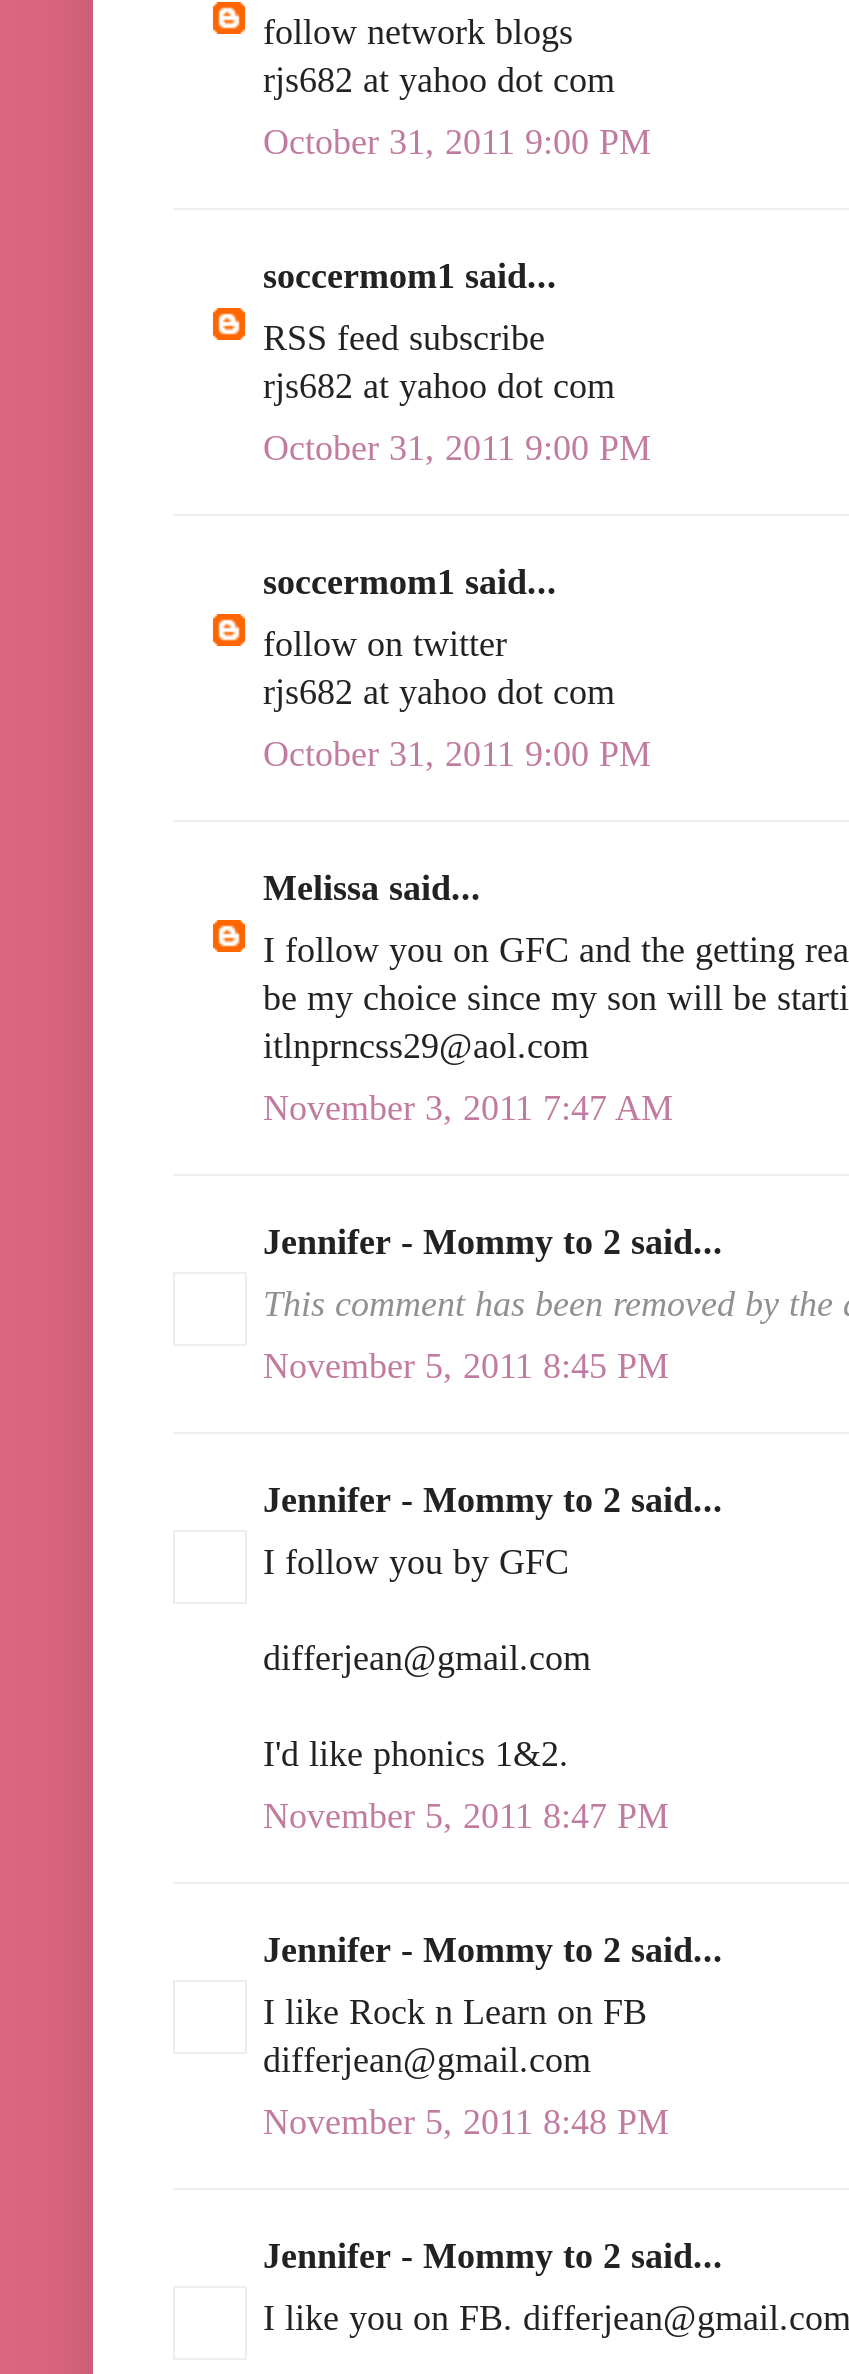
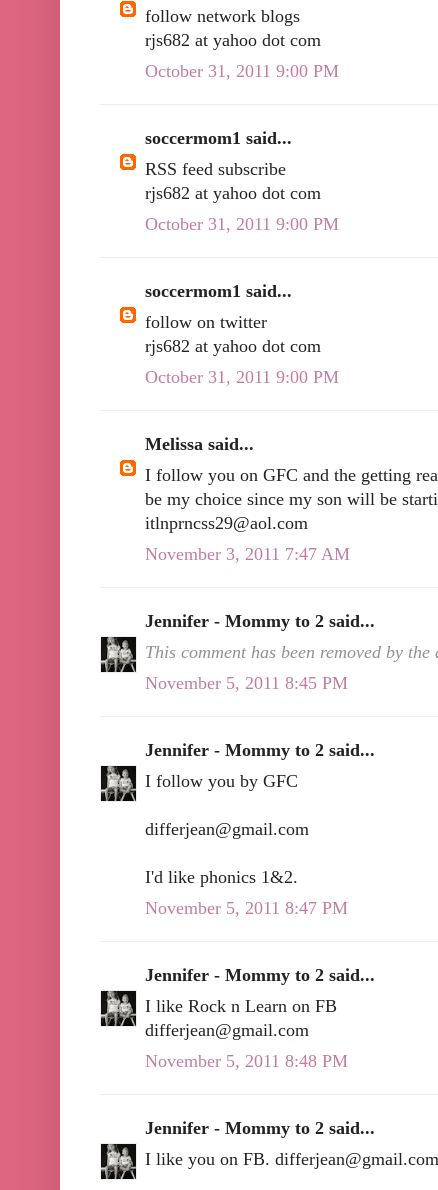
+ [image]

+ [image]

+ [image]

+ [image]
